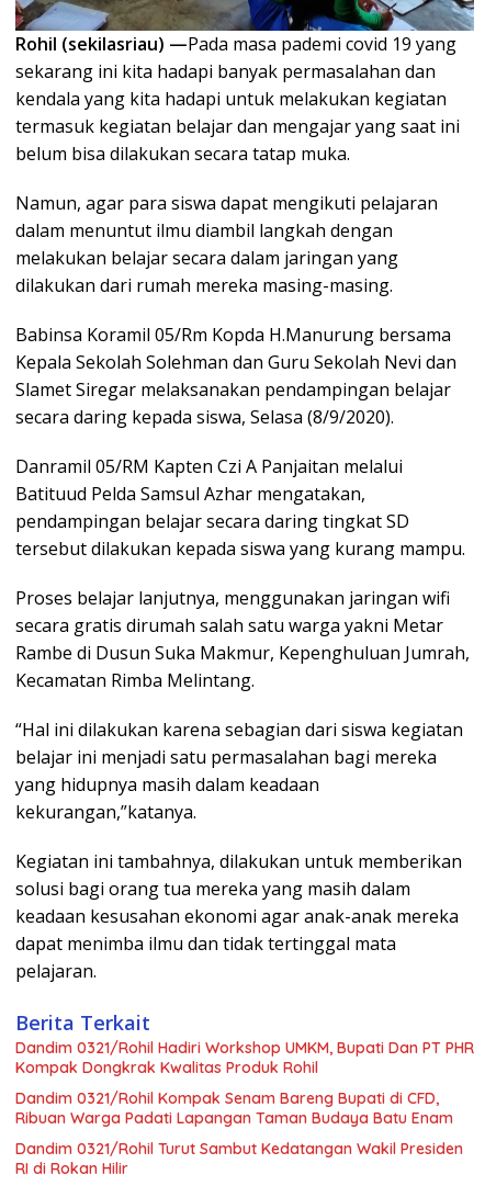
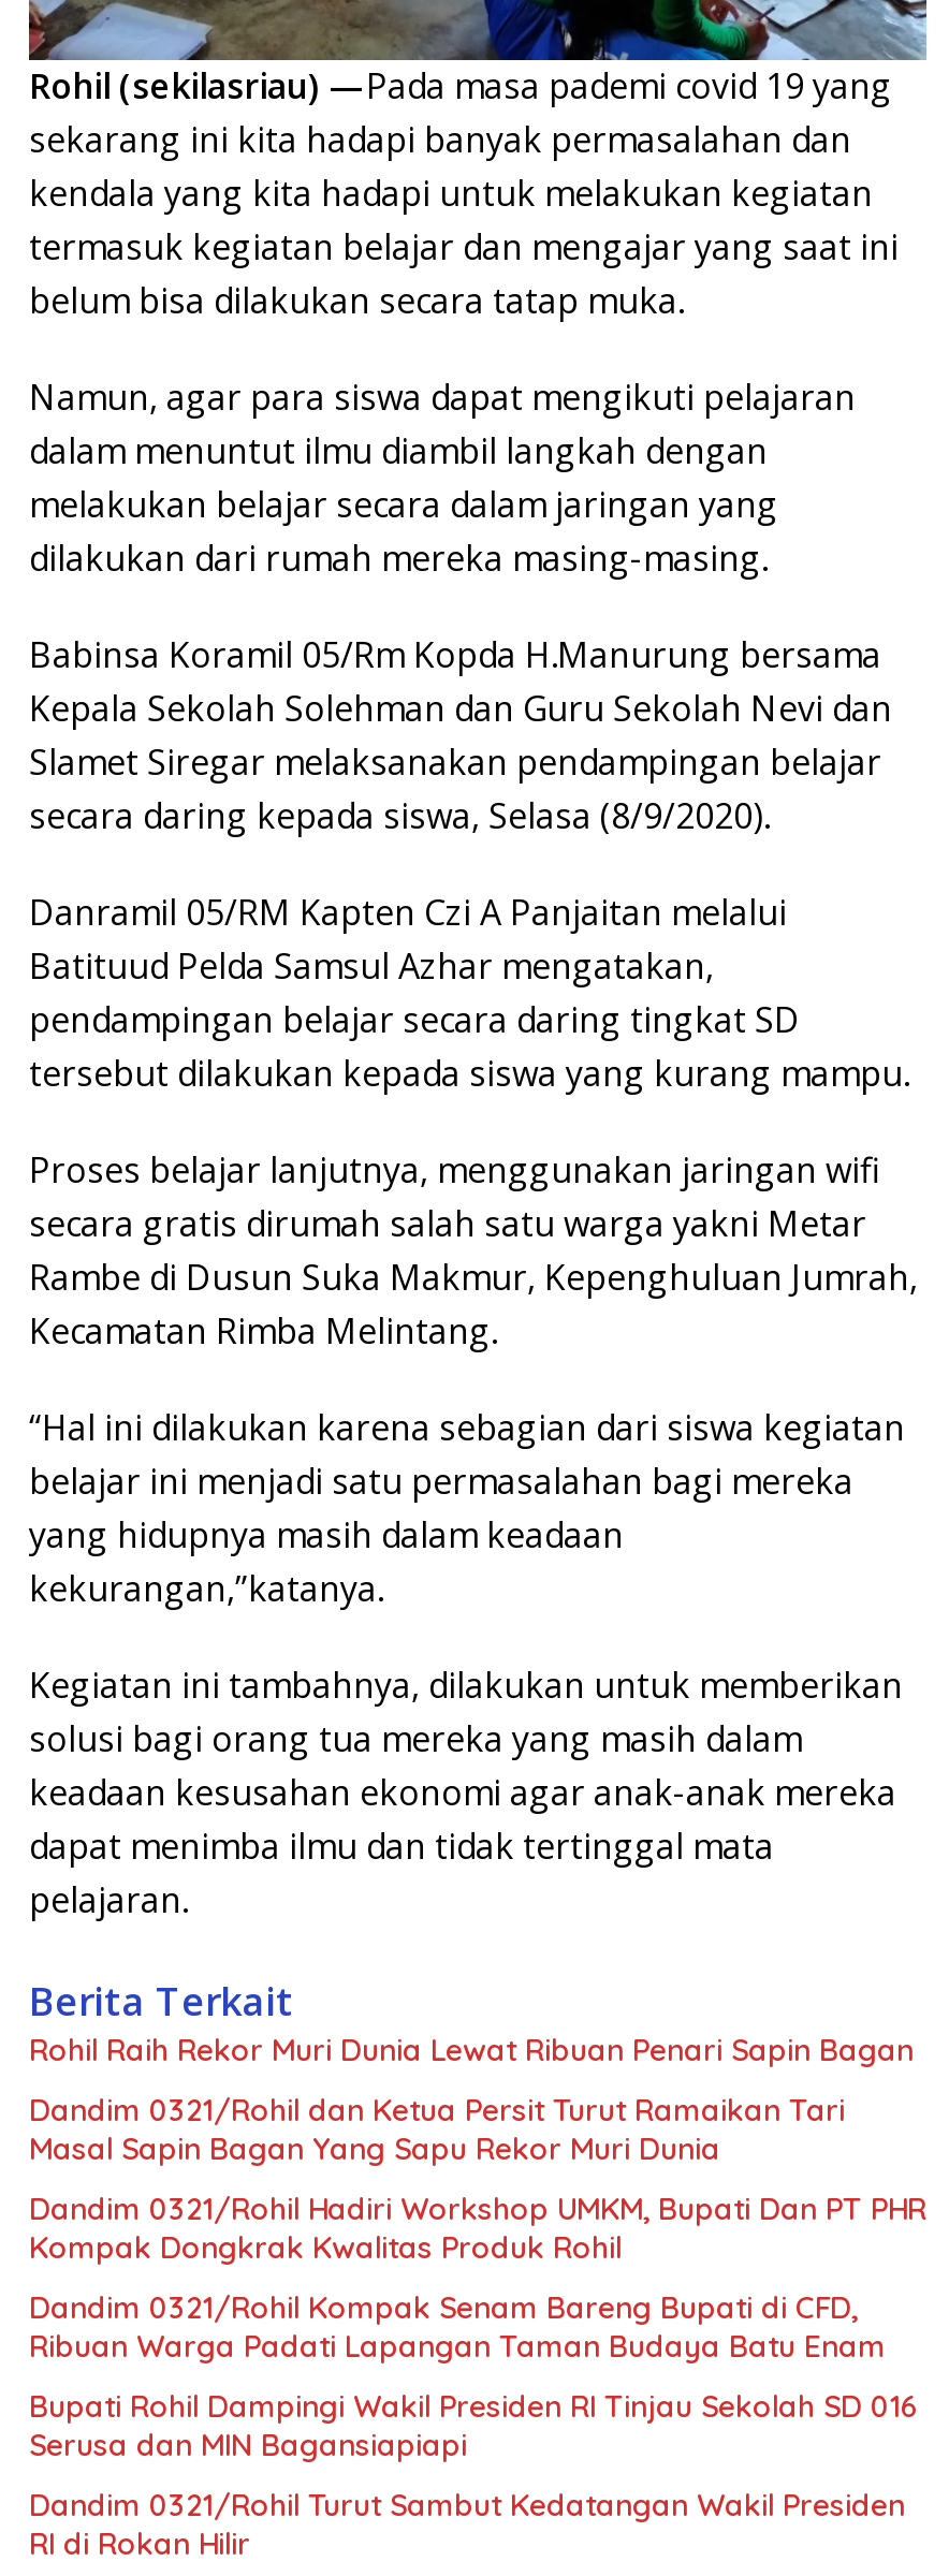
+ Rohil Raih Rekor Muri Dunia Lewat Ribuan Penari Sapin Bagan
+ Dandim 0321/Rohil dan Ketua Persit Turut Ramaikan Tari
+ Masal Sapin Bagan Yang Sapu Rekor Muri Dunia

+ Bupati Rohil Dampingi Wakil Presiden RI Tinjau Sekolah SD 016
+ Serusa dan MIN Bagansiapiapi
